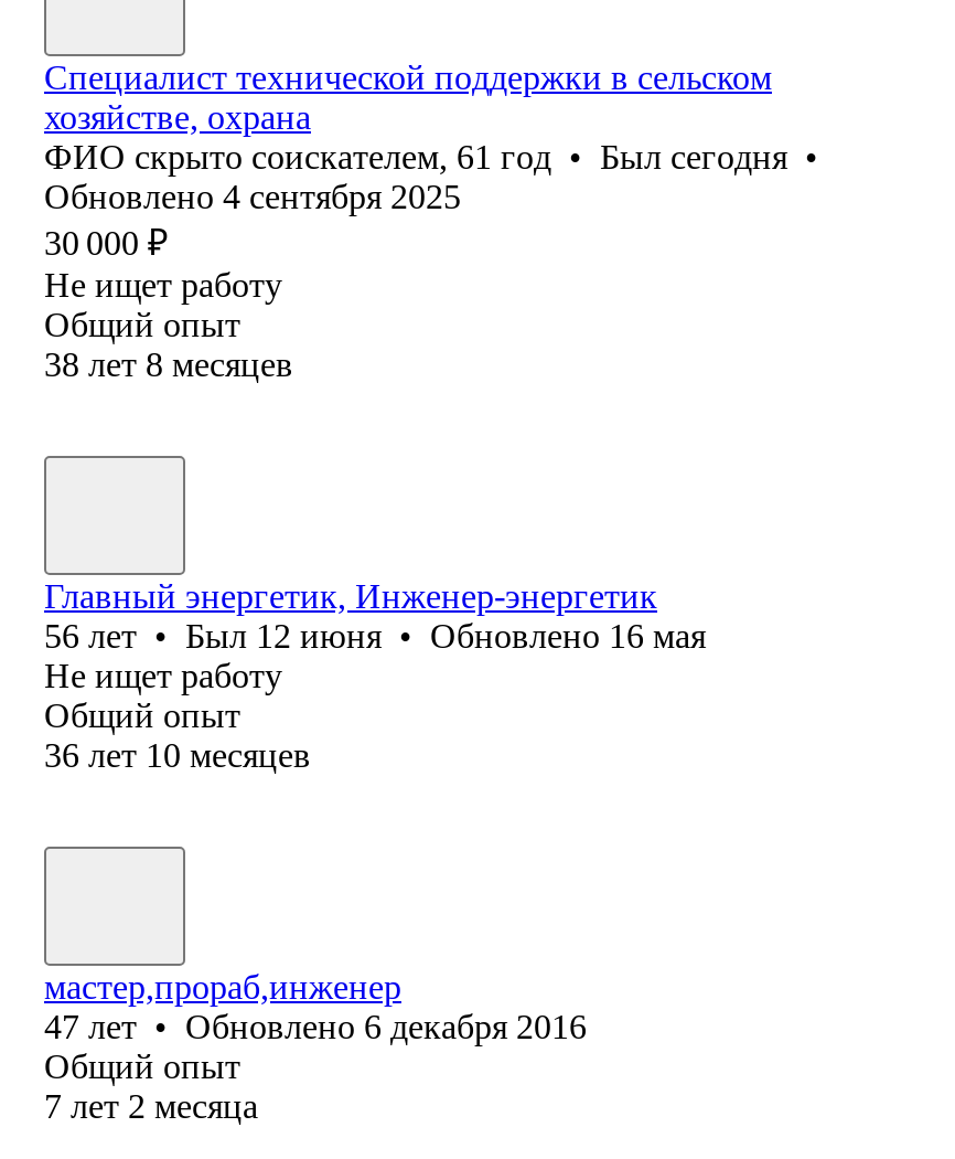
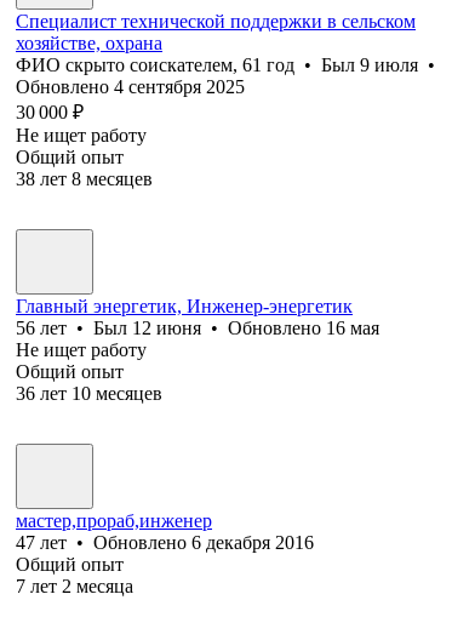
- ФИО скрыто соискателем, 61 год • Был сегодня •
+ ФИО скрыто соискателем, 61 год • Был 9 июля •
